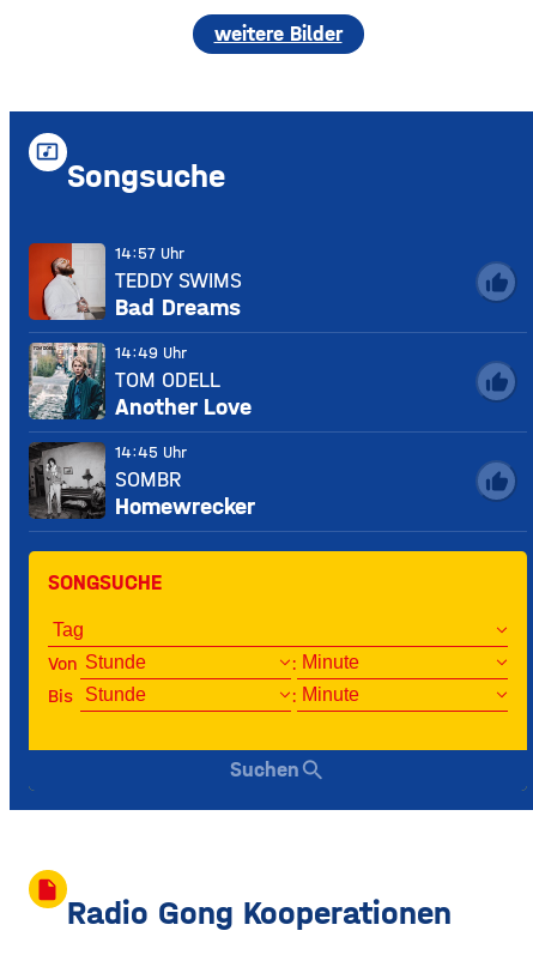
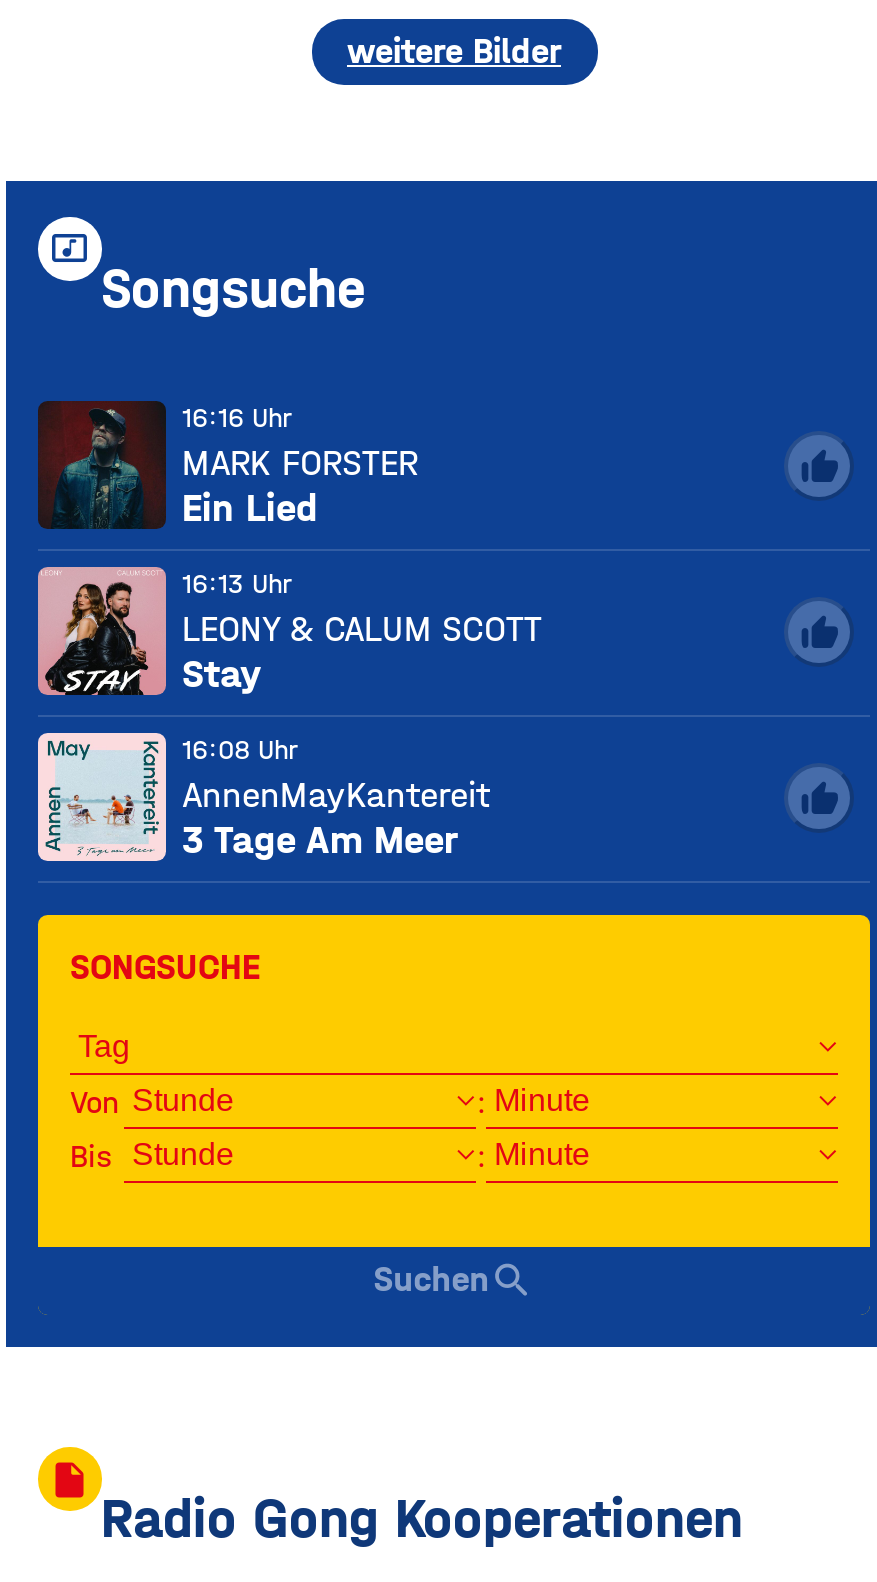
- [image]
- 14:57 Uhr
- TEDDY SWIMS
- Bad Dreams
+ [image]
+ 16:16 Uhr
+ MARK FORSTER
+ Ein Lied

- [image]
- 14:49 Uhr
- TOM ODELL
- Another Love
+ [image]
+ 16:13 Uhr
+ LEONY & CALUM SCOTT
+ Stay

- [image]
- 14:45 Uhr
- SOMBR
- Homewrecker
+ [image]
+ 16:08 Uhr
+ AnnenMayKantereit
+ 3 Tage Am Meer
